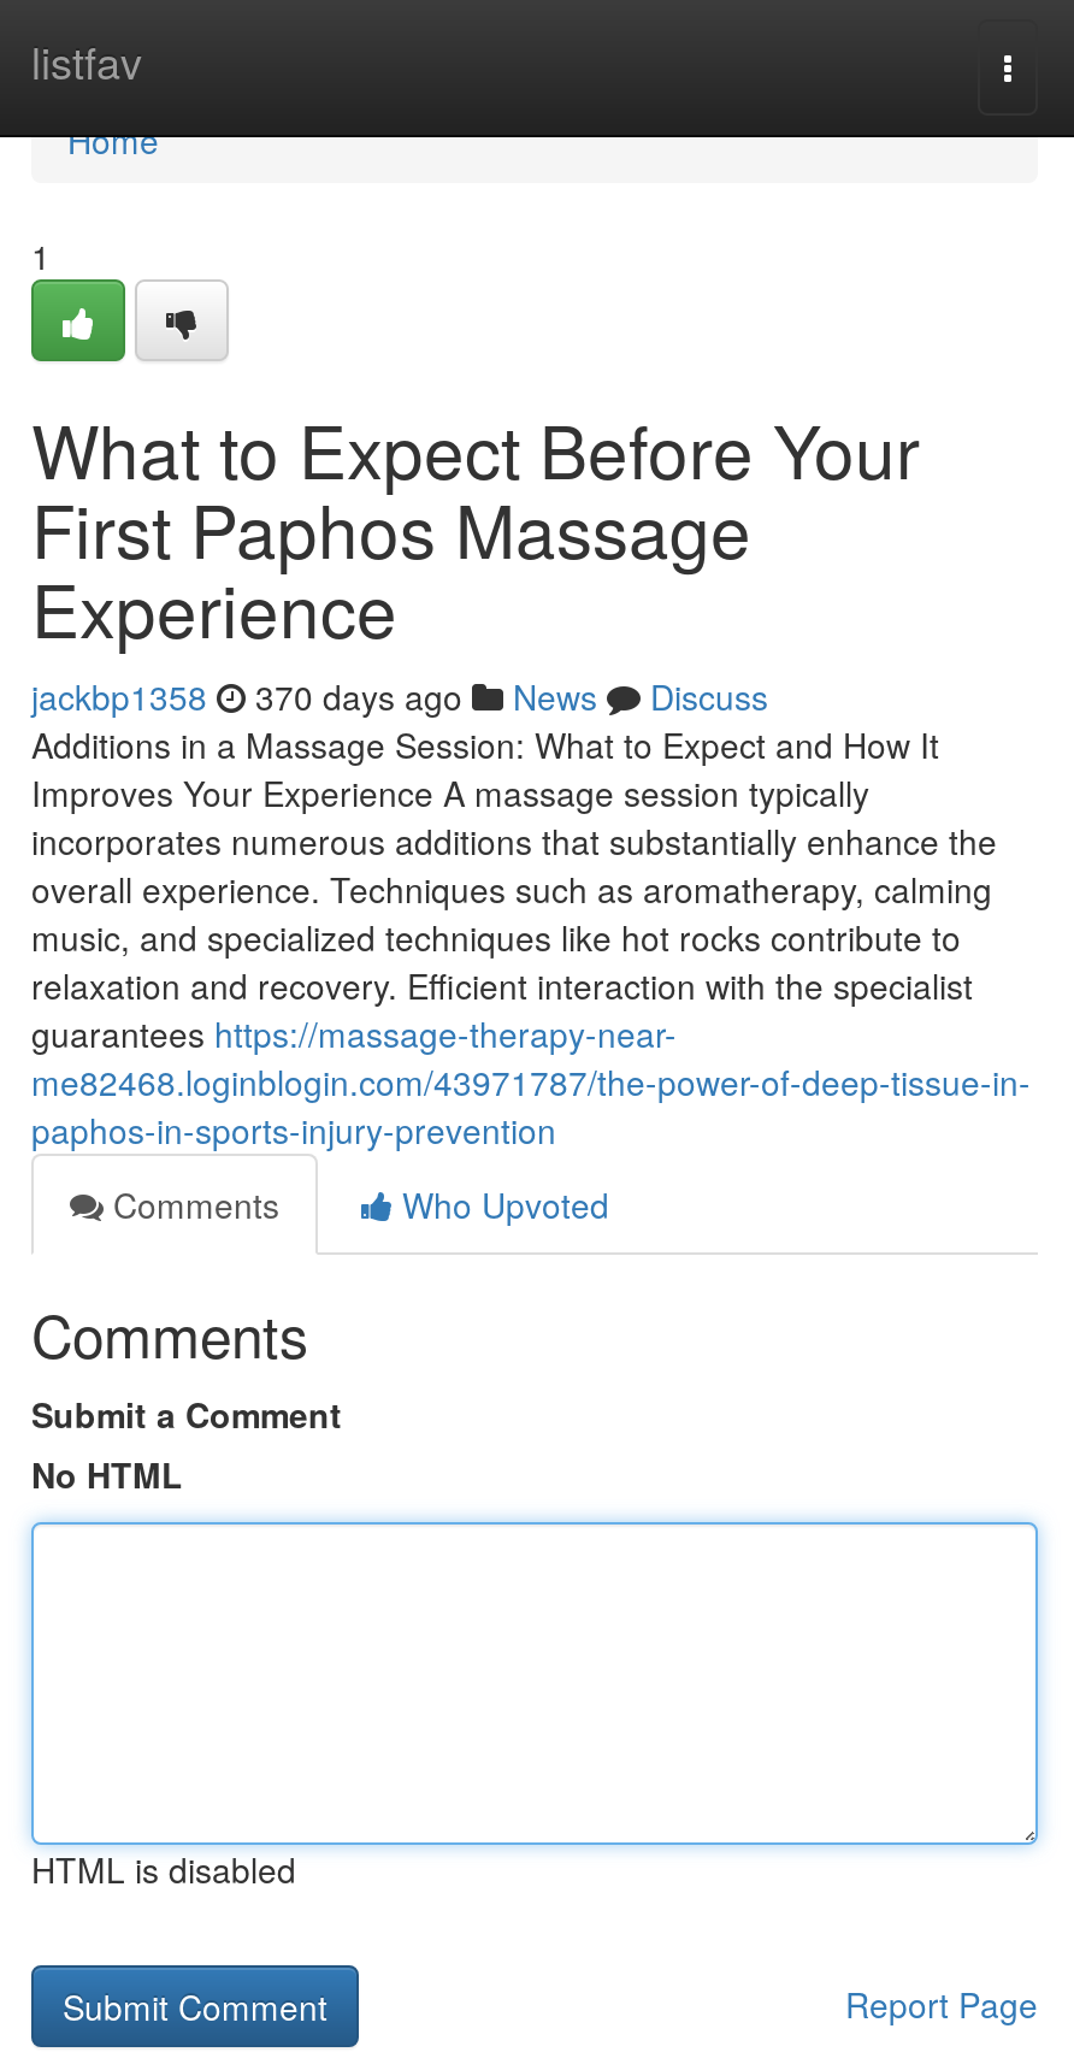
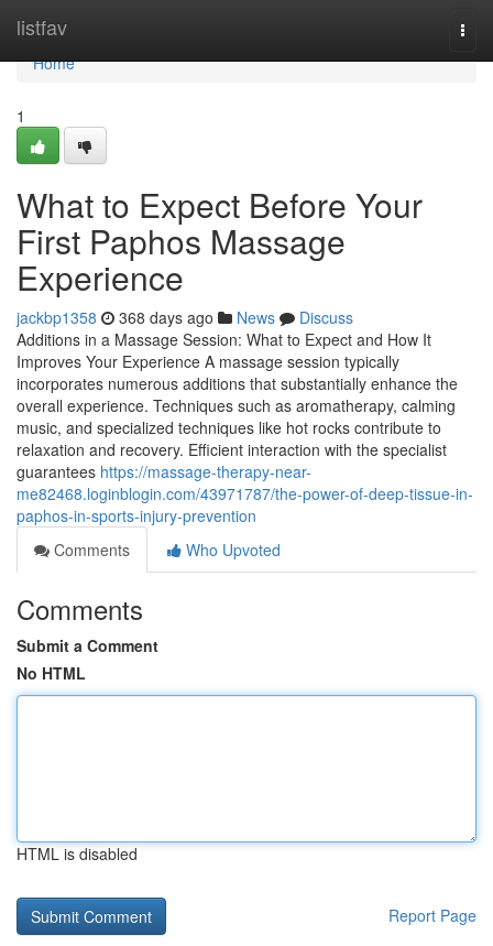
- jackbp1358 370 days ago News Discuss
+ jackbp1358 368 days ago News Discuss
